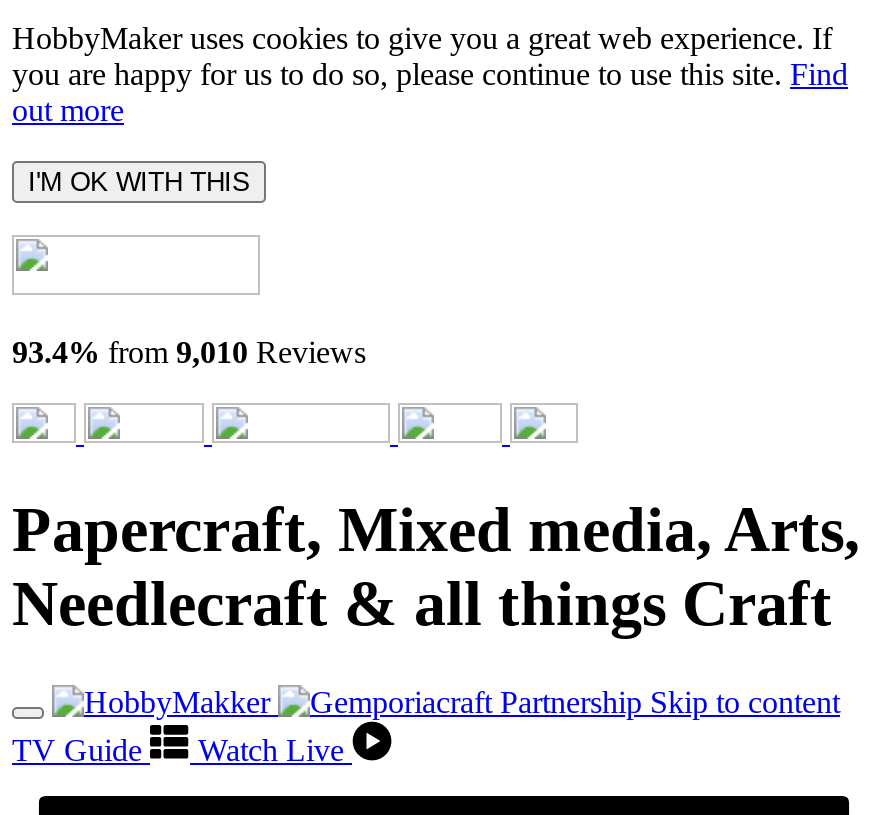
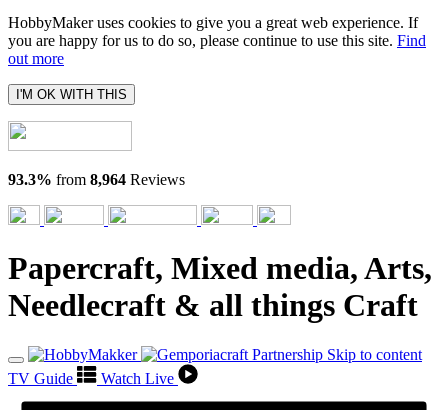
- 93.4% from 9,010 Reviews
+ 93.3% from 8,964 Reviews
